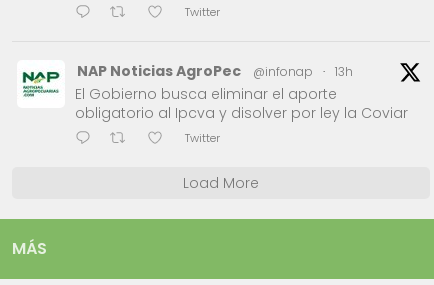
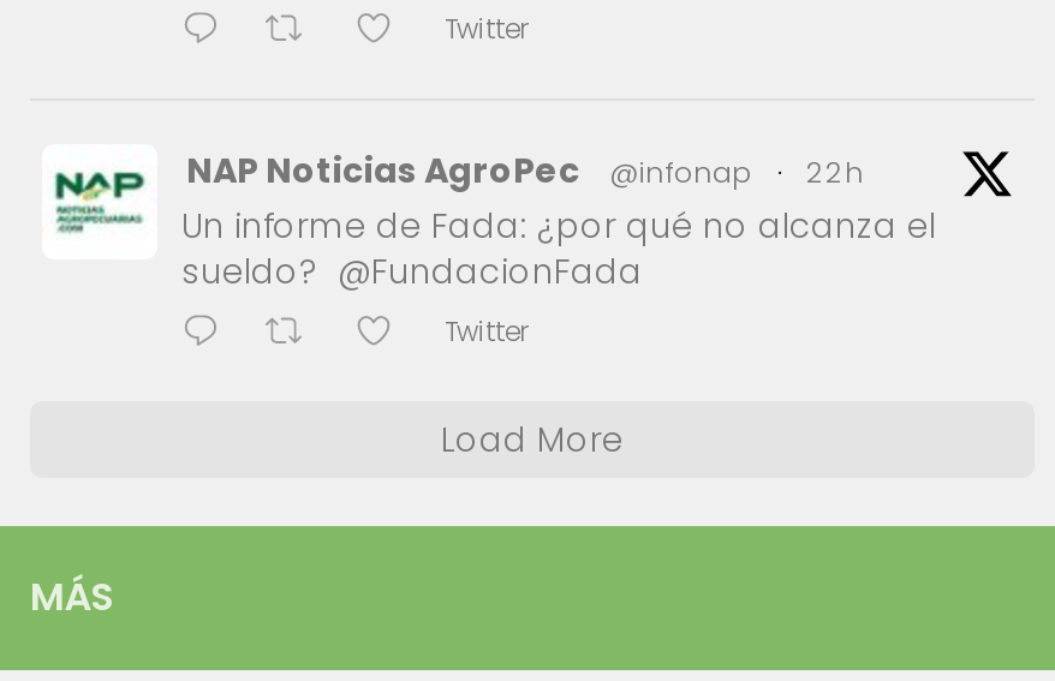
- 13h
- El Gobierno busca eliminar el aporte
- obligatorio al Ipcva y disolver por ley la Coviar
+ 22h
+ Un informe de Fada: ¿por qué no alcanza el
+ sueldo? @FundacionFada
